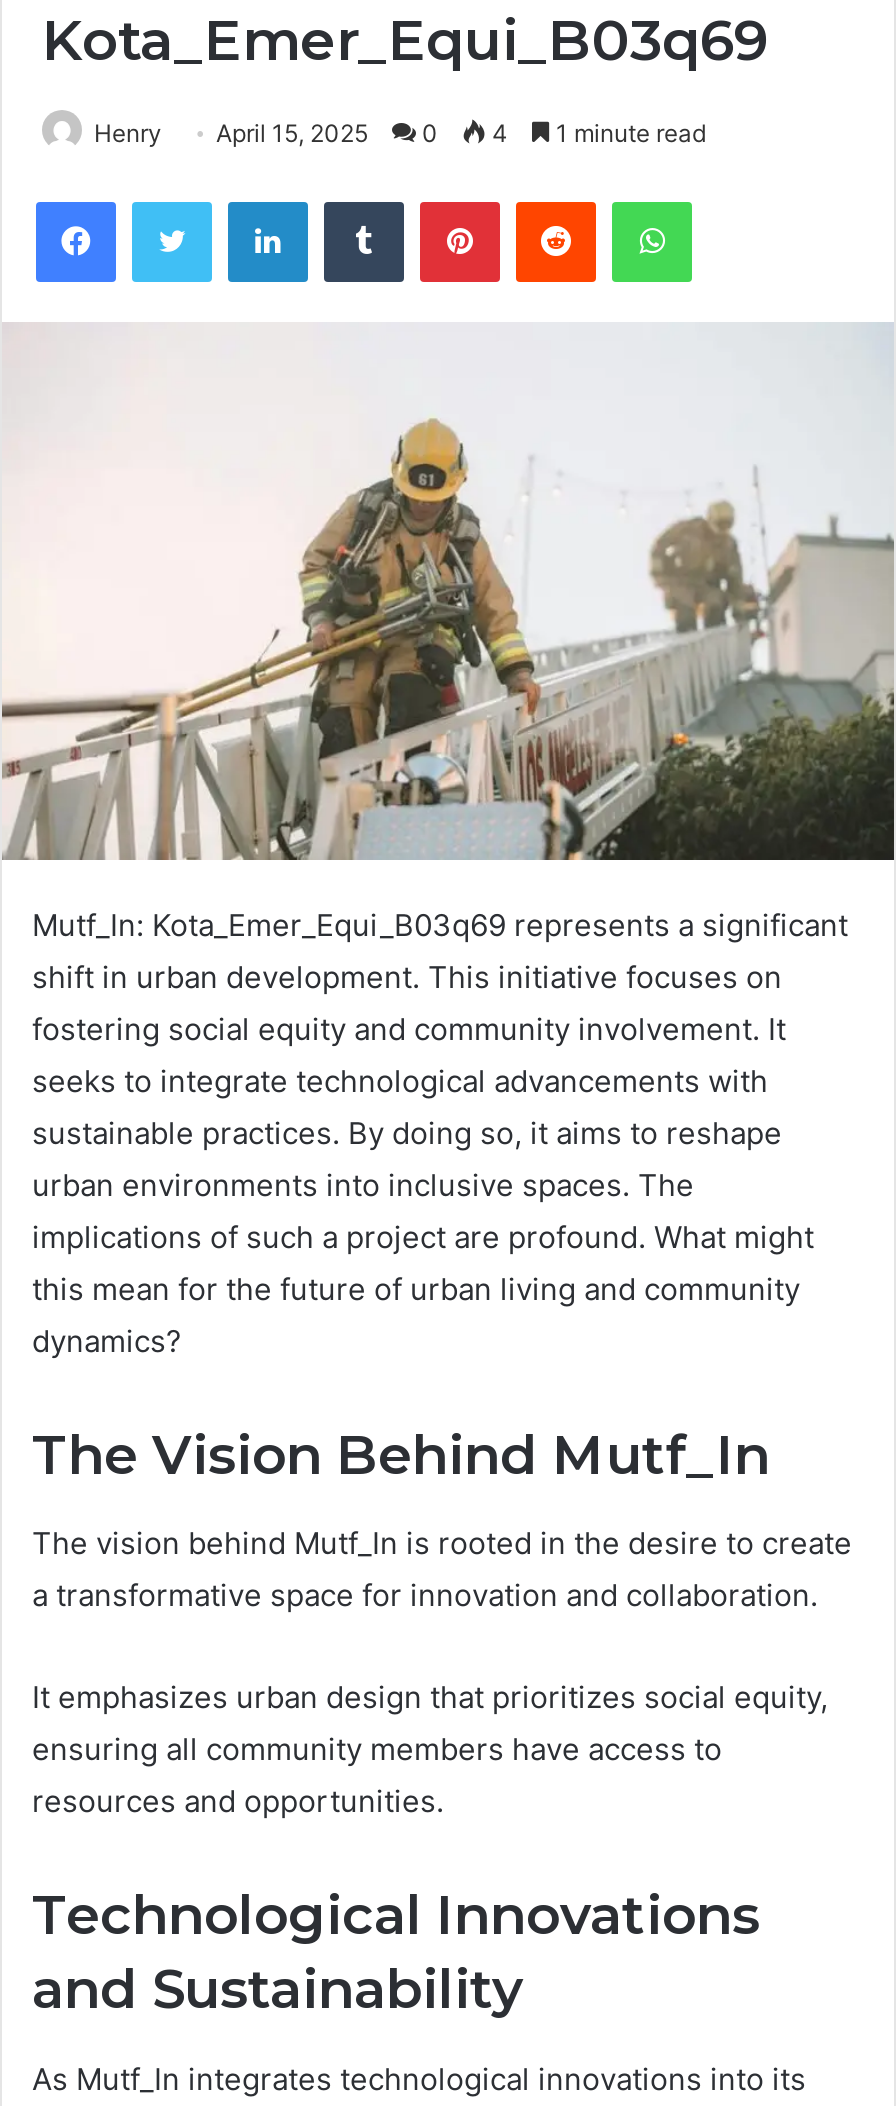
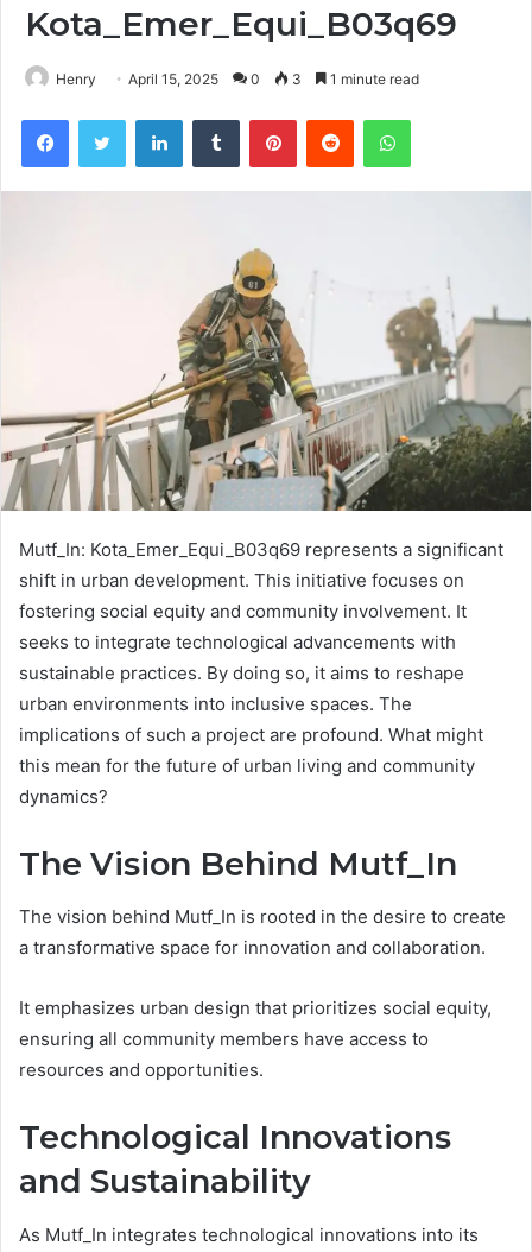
- Henry April 15, 2025 0 4 1 minute read
+ Henry April 15, 2025 0 3 1 minute read
